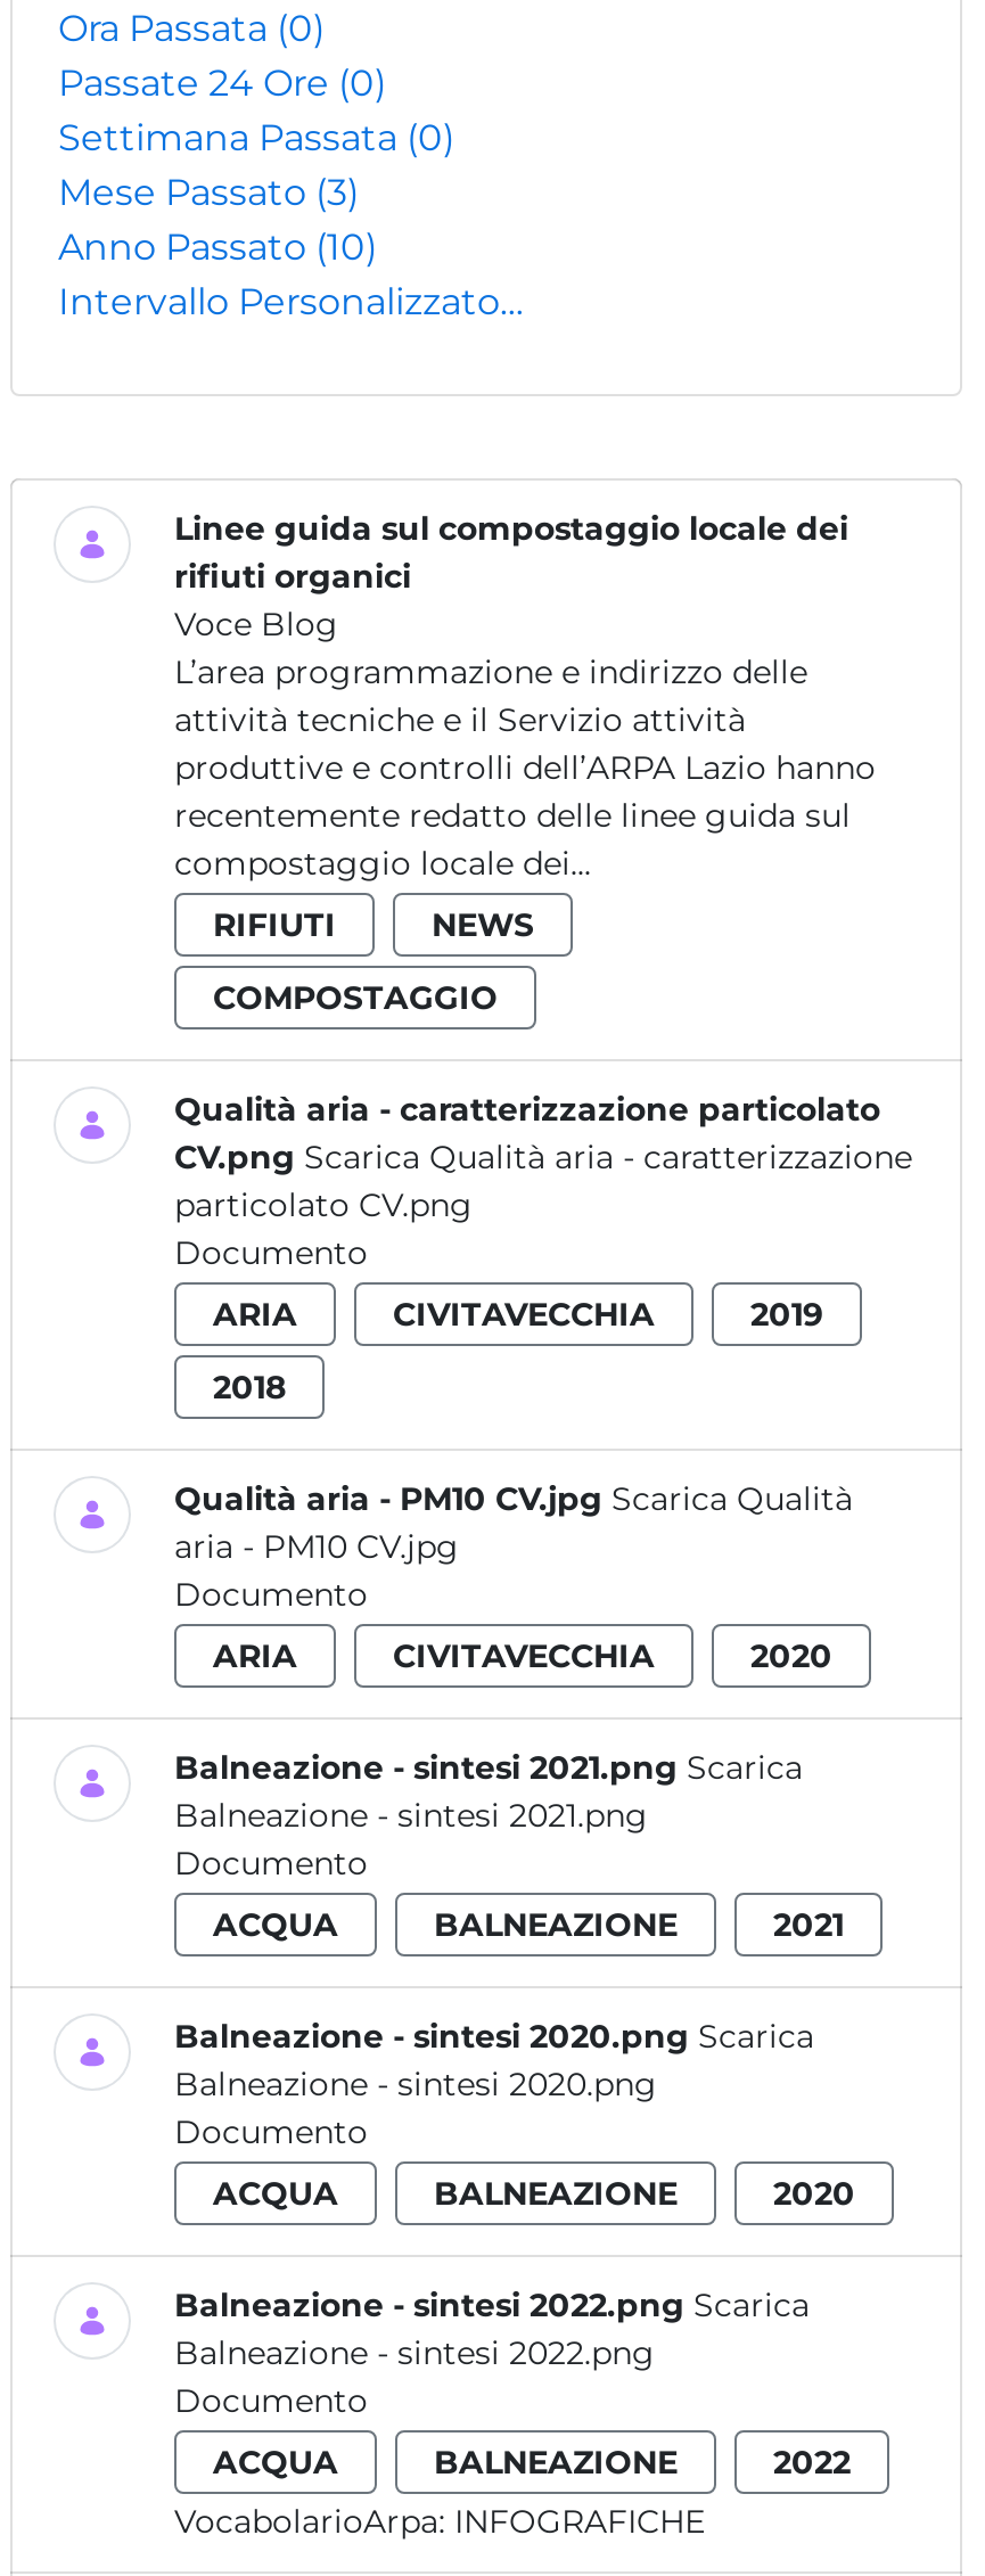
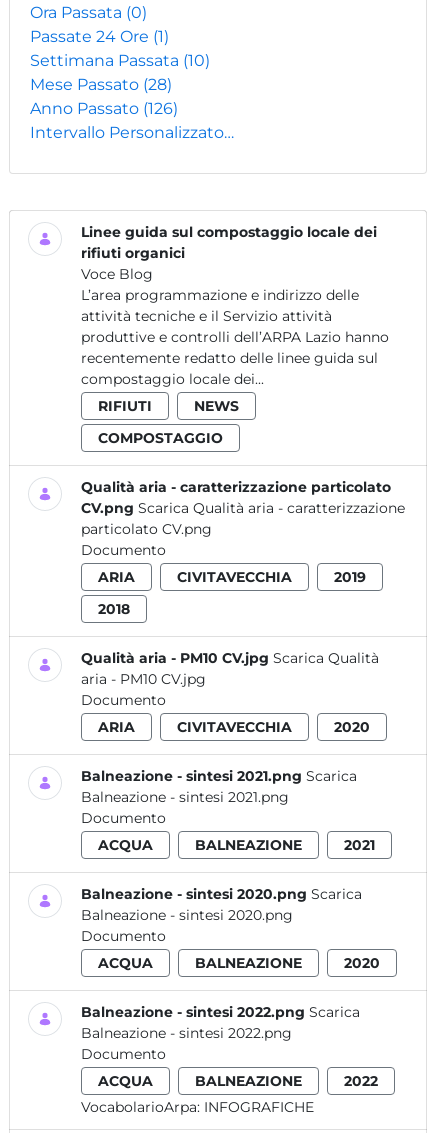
- Passate 24 Ore (0)
+ Passate 24 Ore (1)

- Settimana Passata (0)
+ Settimana Passata (10)

- Mese Passato (3)
+ Mese Passato (28)

- Anno Passato (10)
+ Anno Passato (126)
